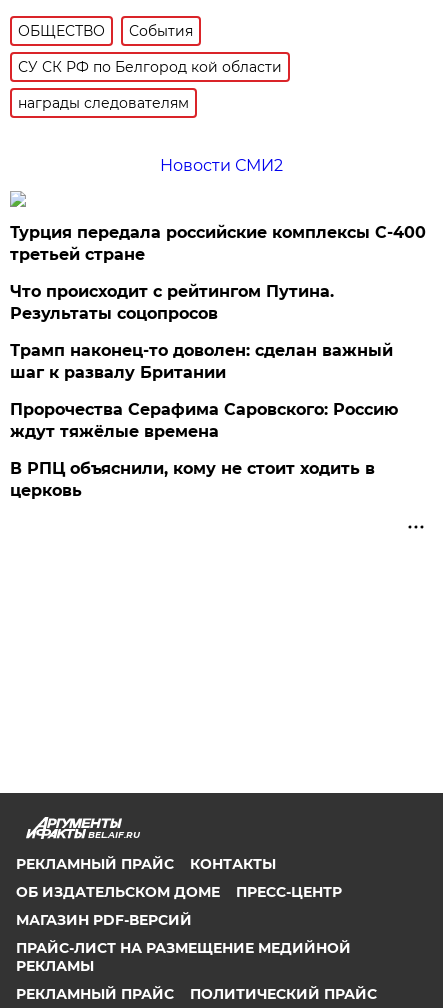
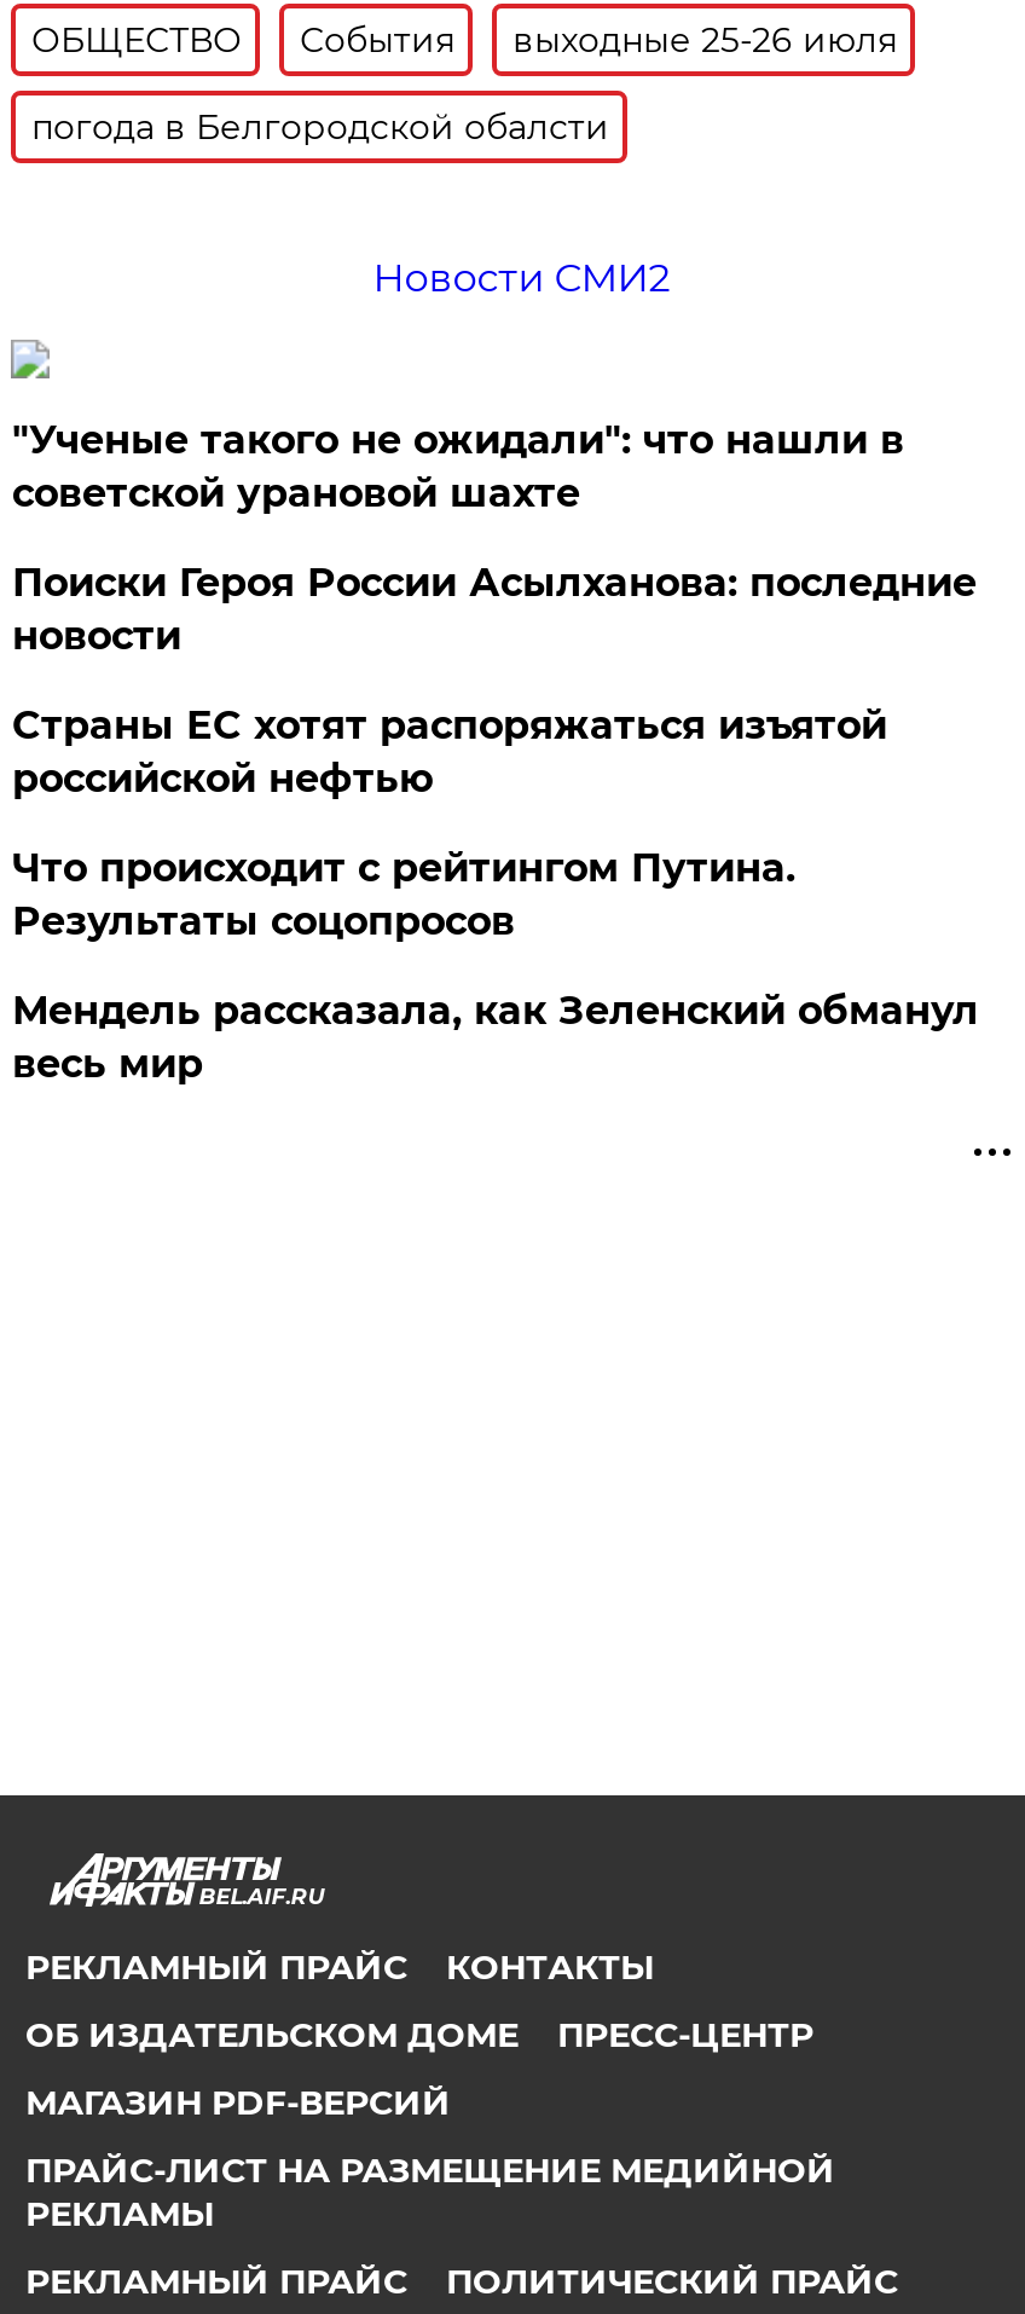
- СУ СК РФ по Белгород кой области
+ выходные 25-26 июля

- награды следователям
+ погода в Белгородской обалсти

- Турция передала российские комплексы С-400
- третьей стране
+ "Ученые такого не ожидали": что нашли в
+ советской урановой шахте
+ Поиски Героя России Асылханова: последние
+ новости
+ Страны ЕС хотят распоряжаться изъятой
+ российской нефтью

moved down: Что происходит с рейтингом Путина. | Результаты соцопросов

- Трамп наконец-то доволен: сделан важный
- шаг к развалу Британии
- Пророчества Серафима Саровского: Россию
- ждут тяжёлые времена
- В РПЦ объяснили, кому не стоит ходить в
- церковь
+ Мендель рассказала, как Зеленский обманул
+ весь мир
